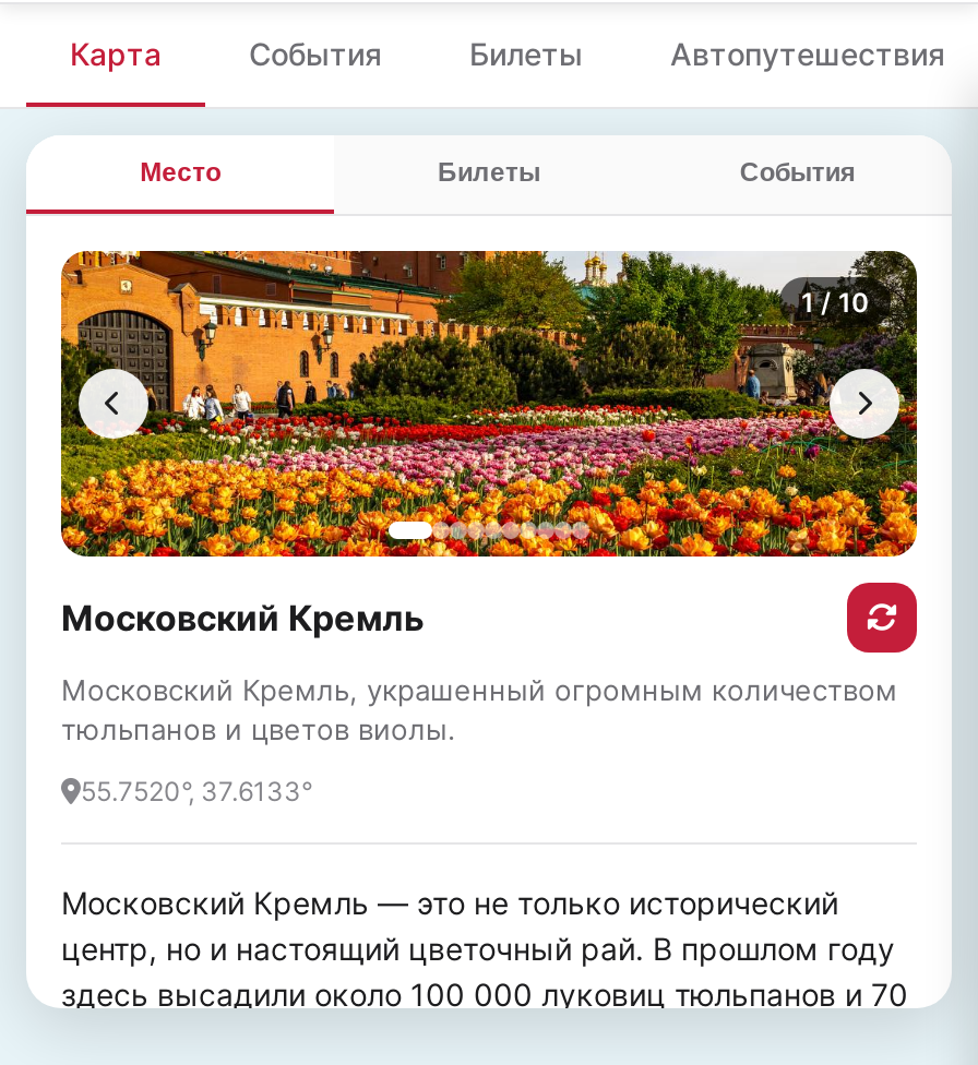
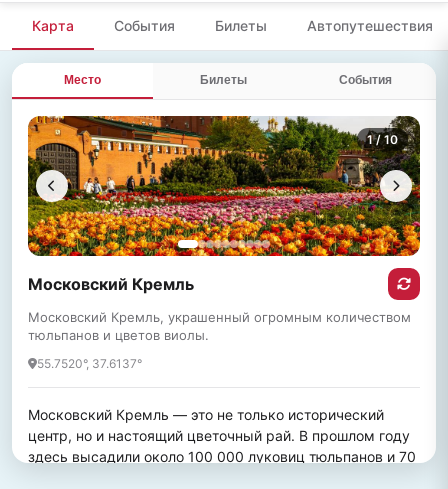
- 55.7520°, 37.6133°
+ 55.7520°, 37.6137°
